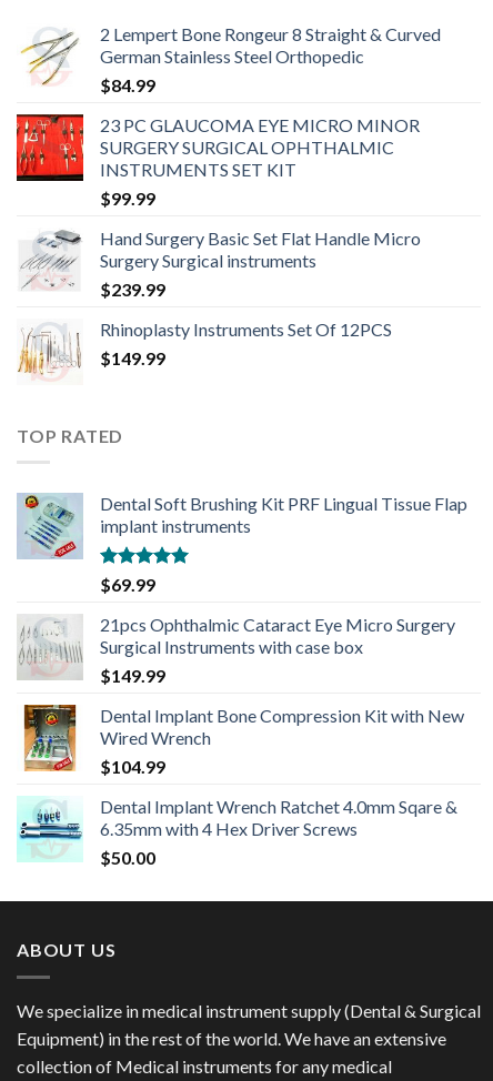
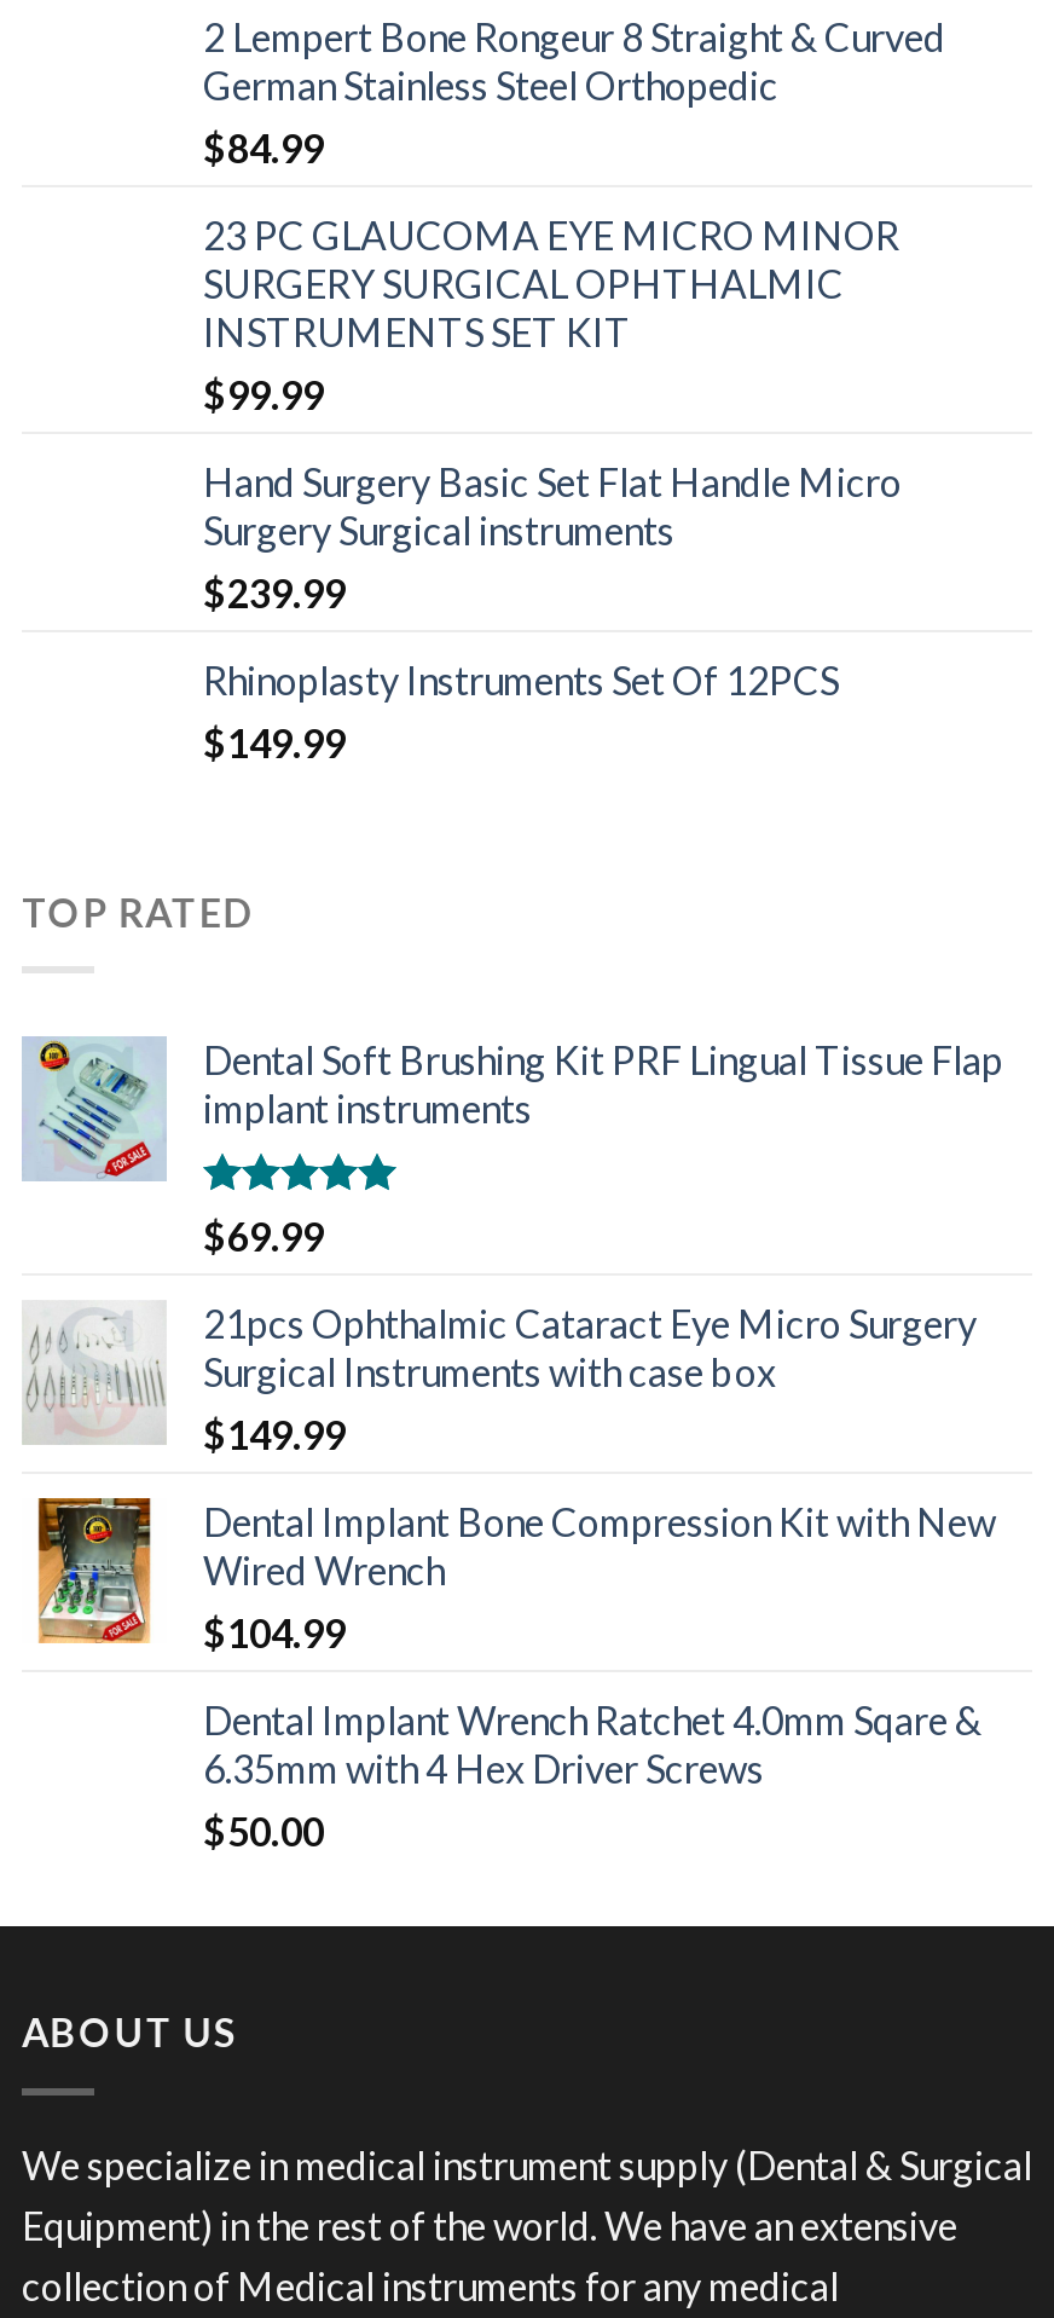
- [image]

- [image]

- [image]

- [image]

- [image]
